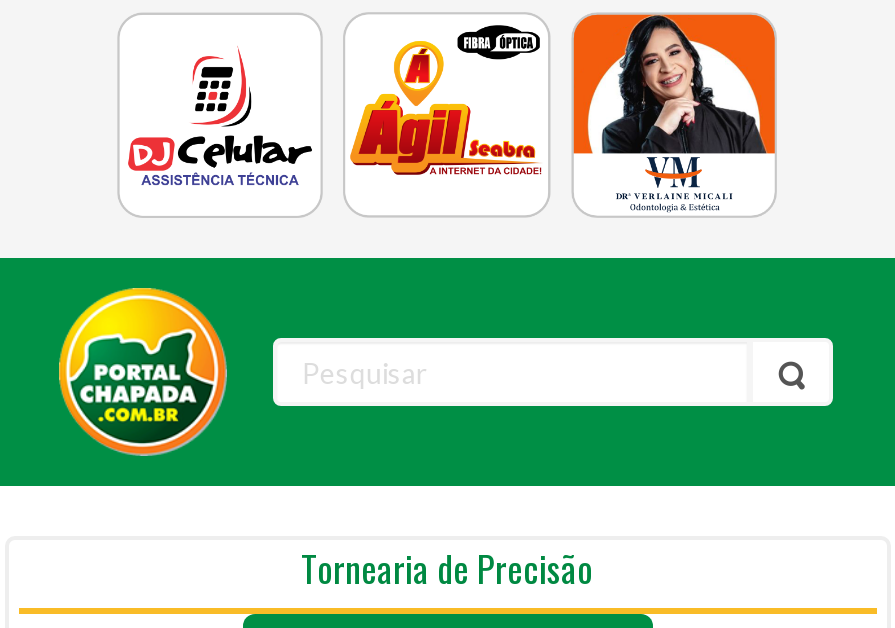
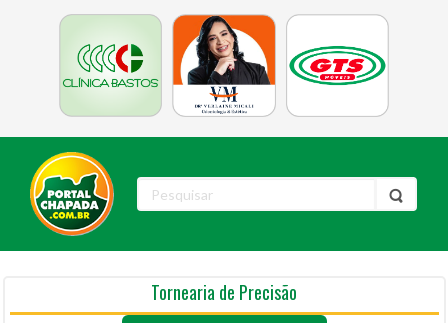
- [image]
+ [image]

- [image]
+ [image]

- [image]
+ [image]
